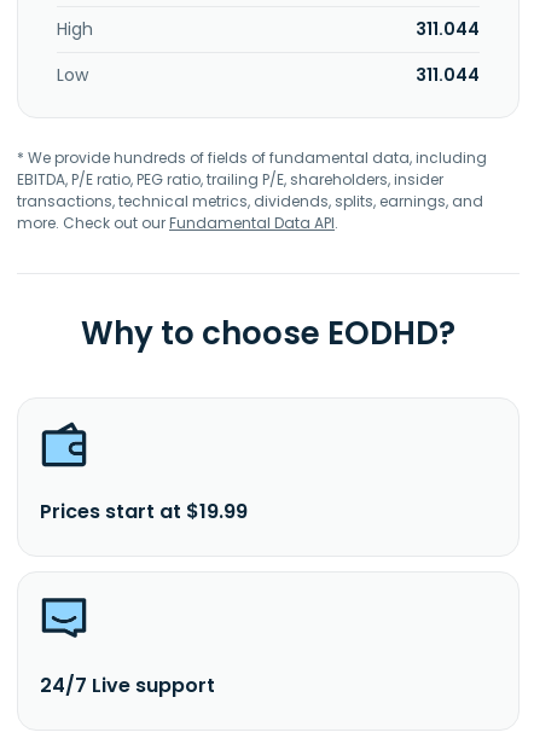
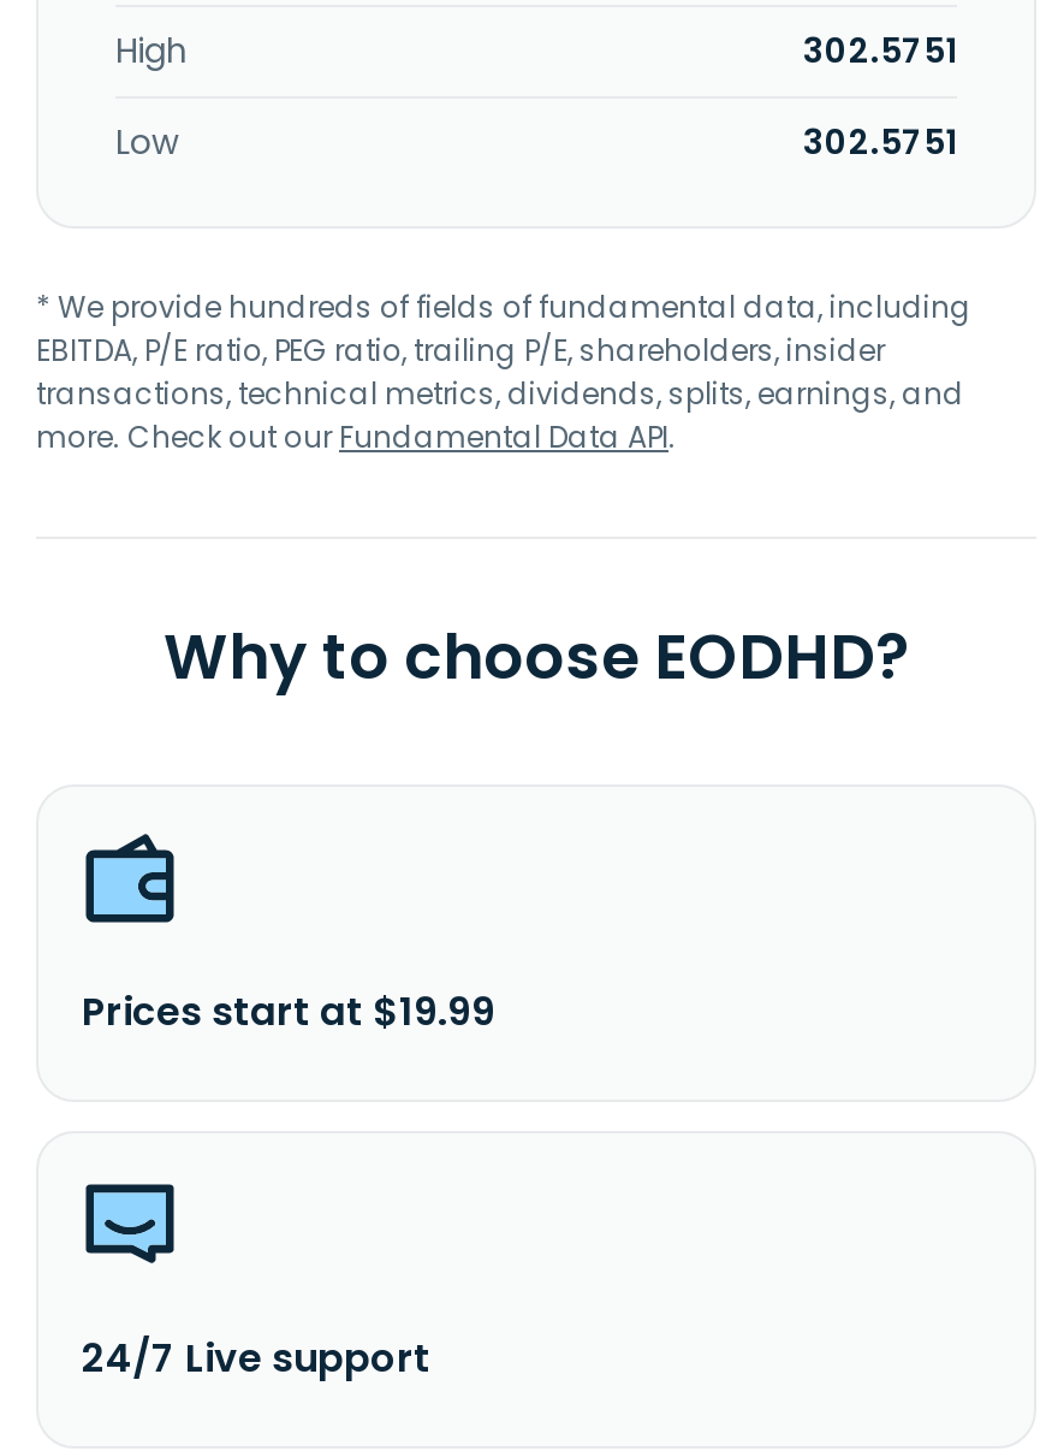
- 311.044
+ 302.5751

- 311.044
+ 302.5751
